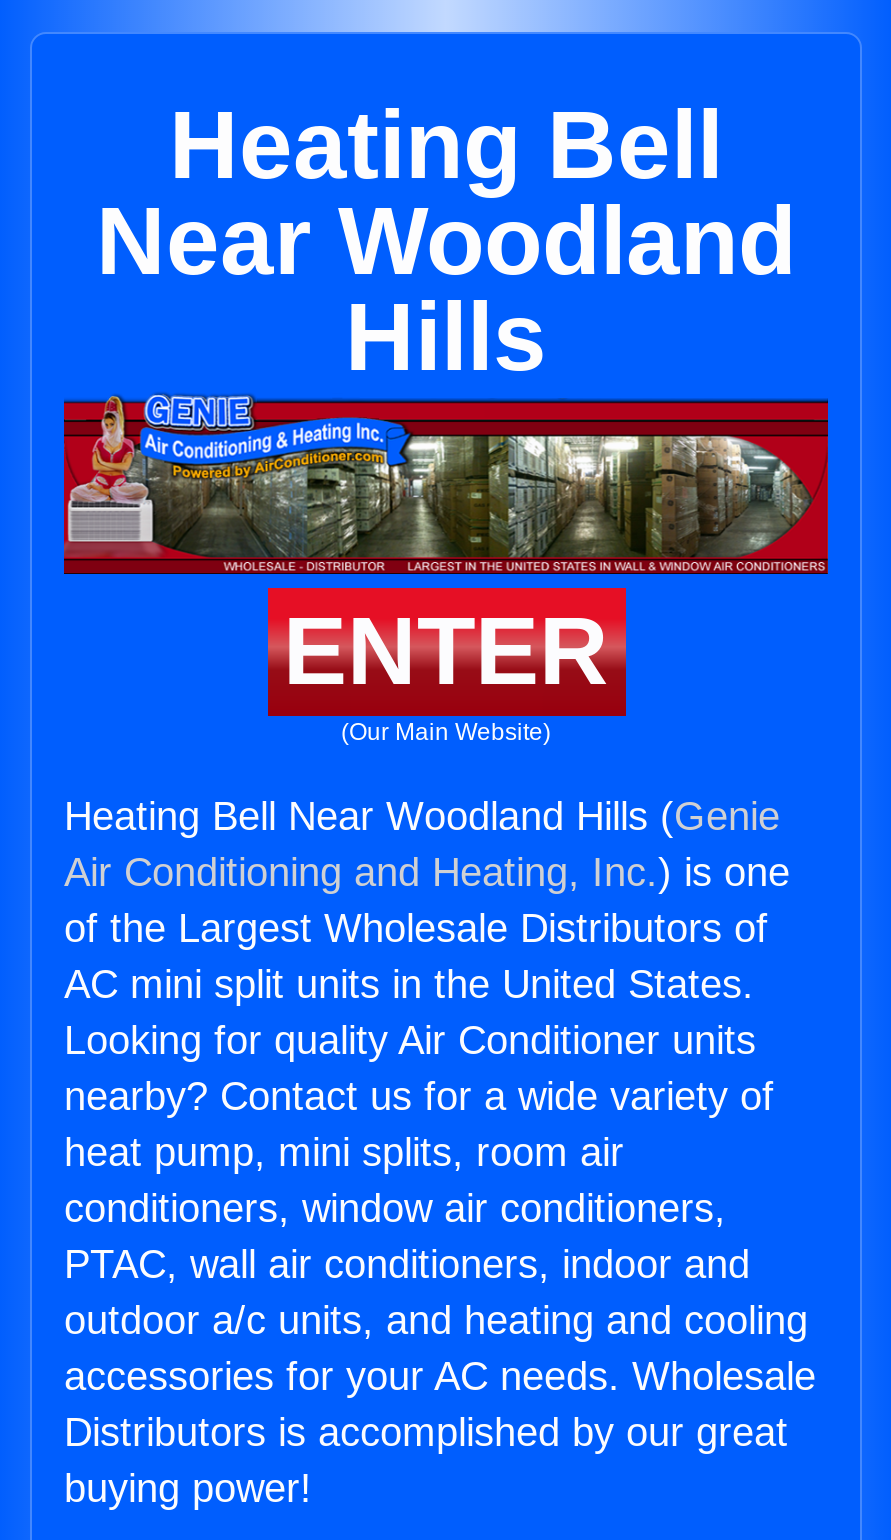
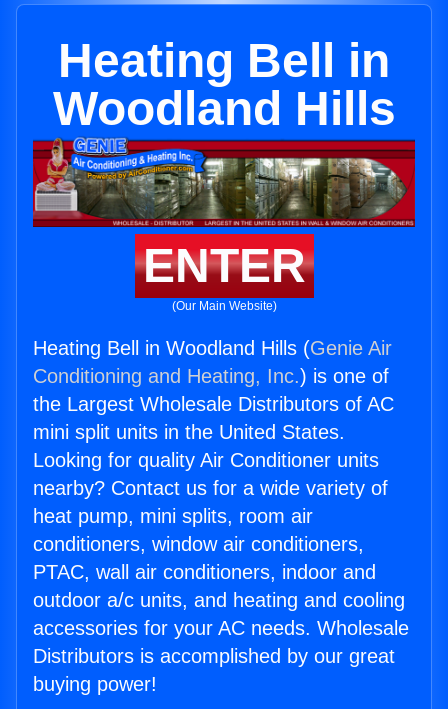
- Heating Bell
- Near Woodland
- Hills
+ Heating Bell in
+ Woodland Hills

- Heating Bell Near Woodland Hills (Genie
- Air Conditioning and Heating, Inc.) is one
- of the Largest Wholesale Distributors of
- AC mini split units in the United States.
+ Heating Bell in Woodland Hills (Genie Air
+ Conditioning and Heating, Inc.) is one of
+ the Largest Wholesale Distributors of AC
+ mini split units in the United States.
